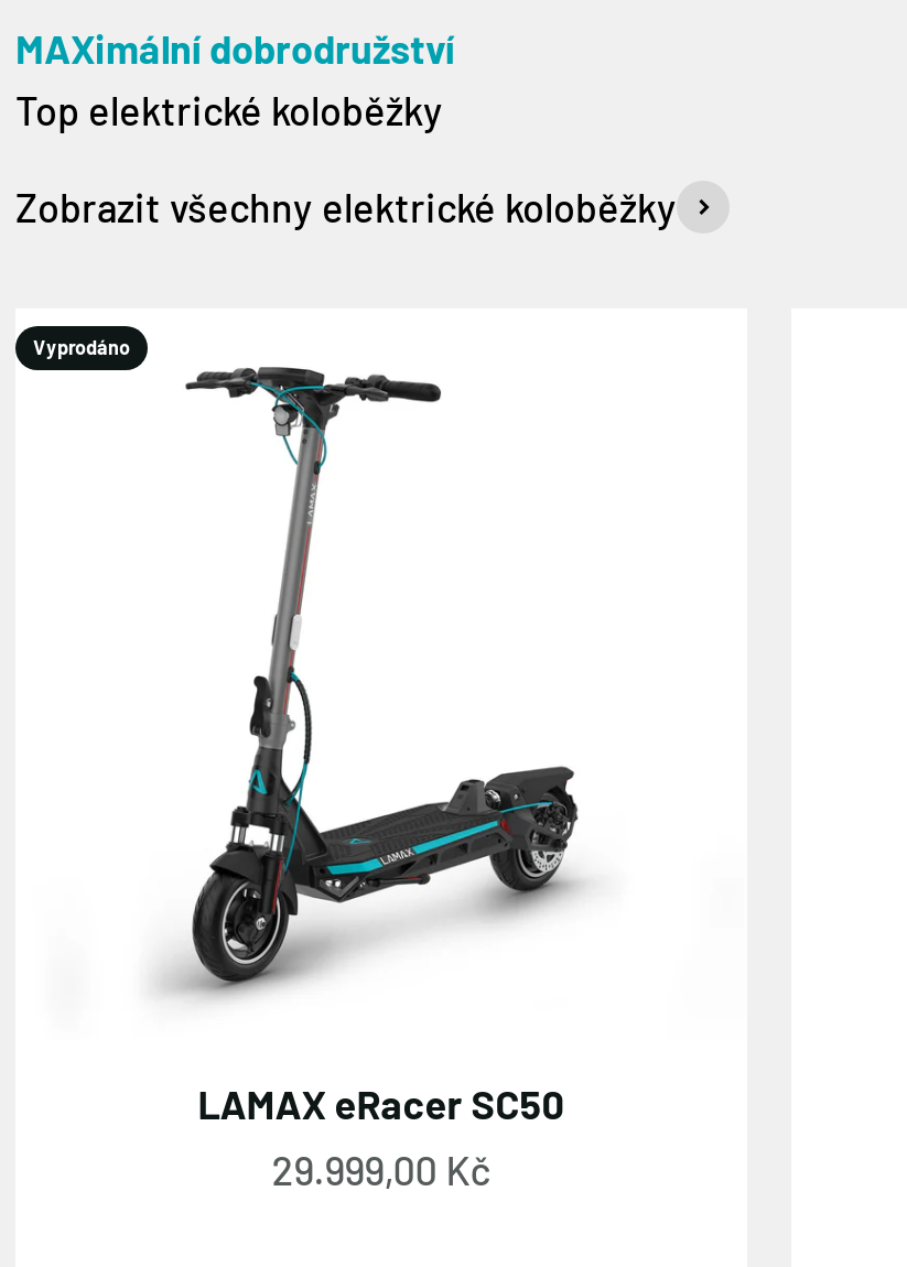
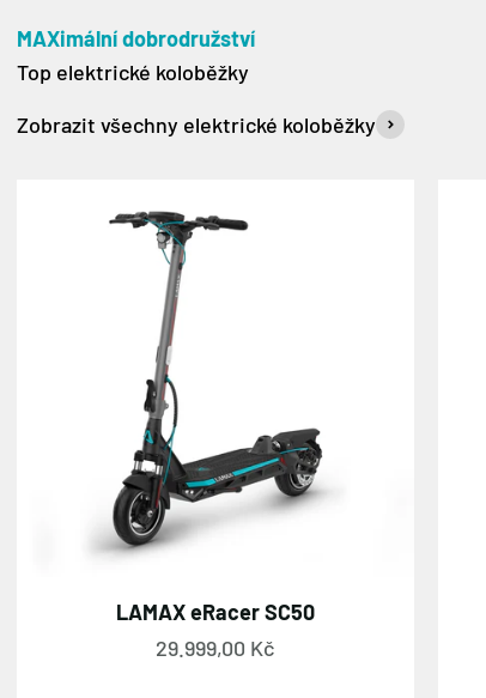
- Vyprodáno
